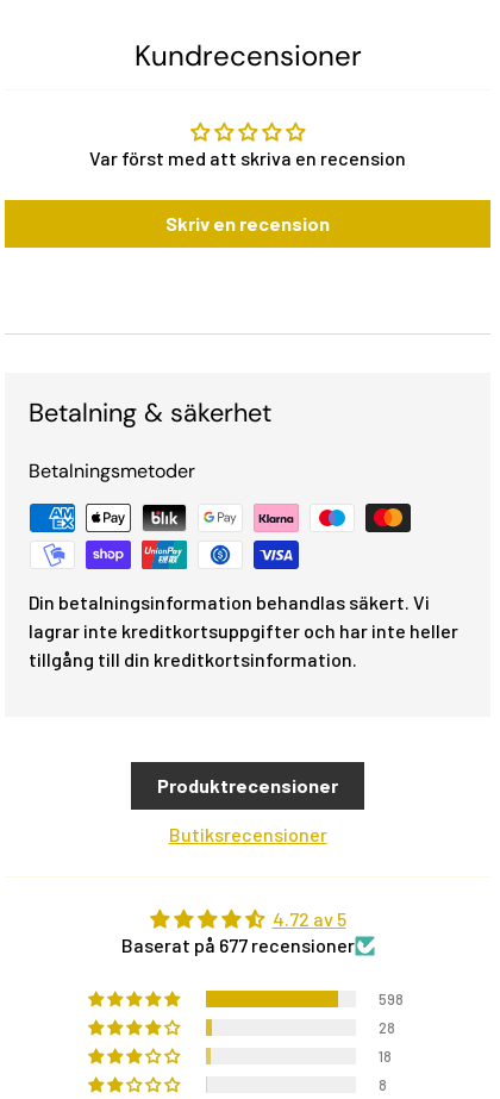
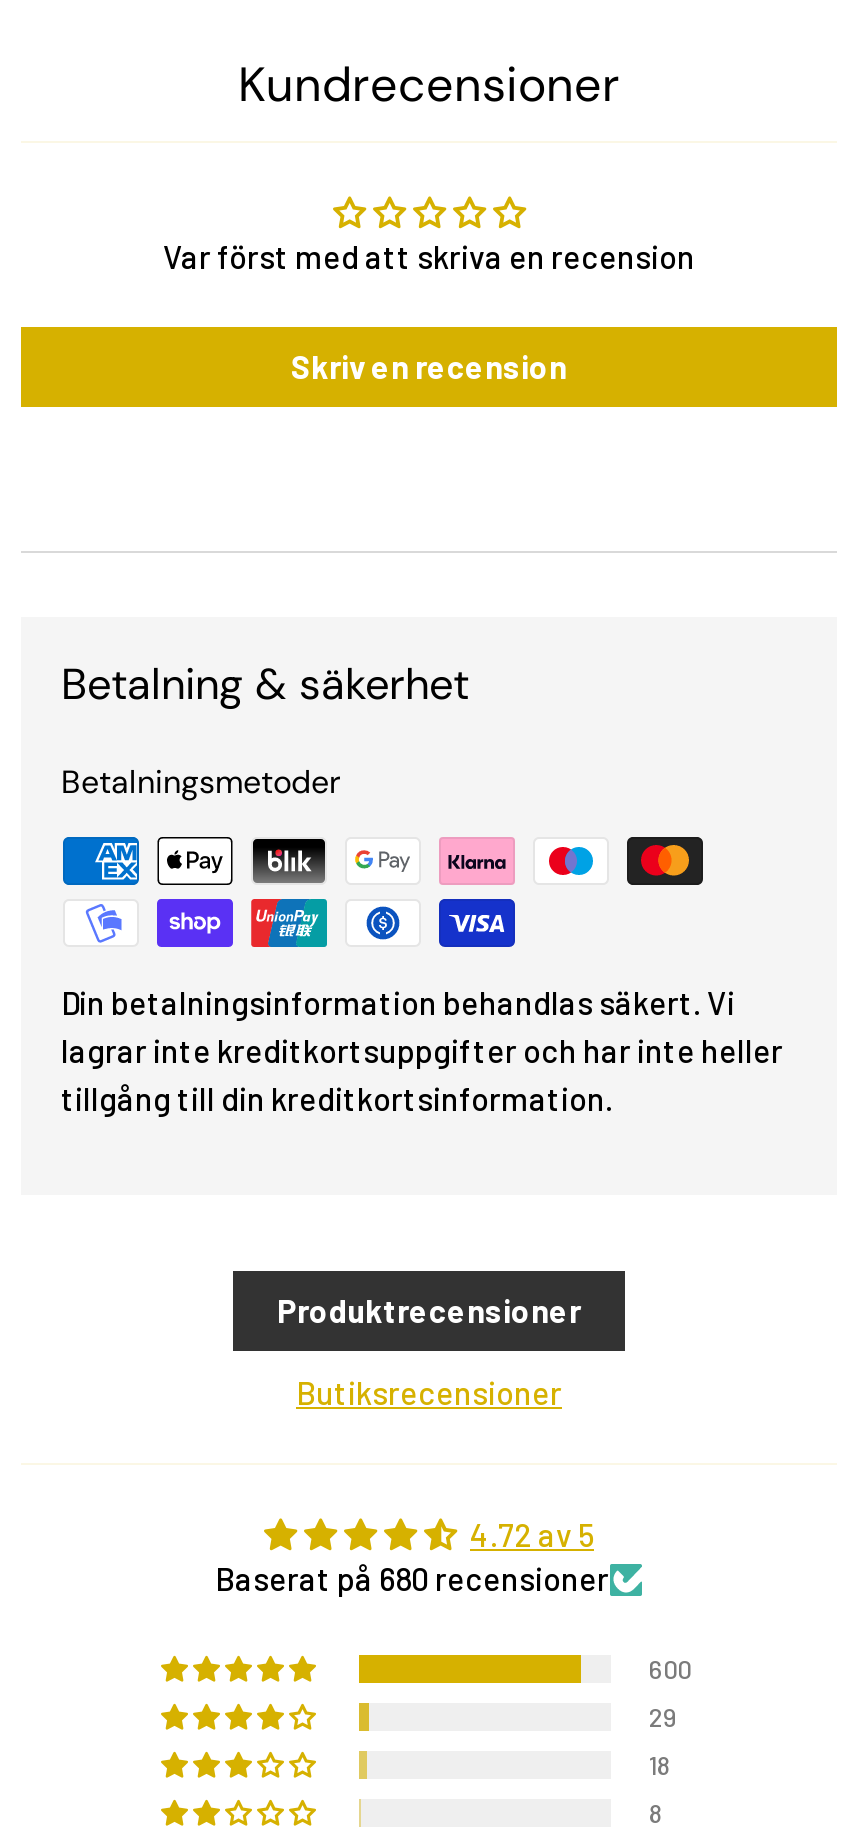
- Baserat på 677 recensioner
+ Baserat på 680 recensioner

- 598
+ 600

- 28
+ 29
